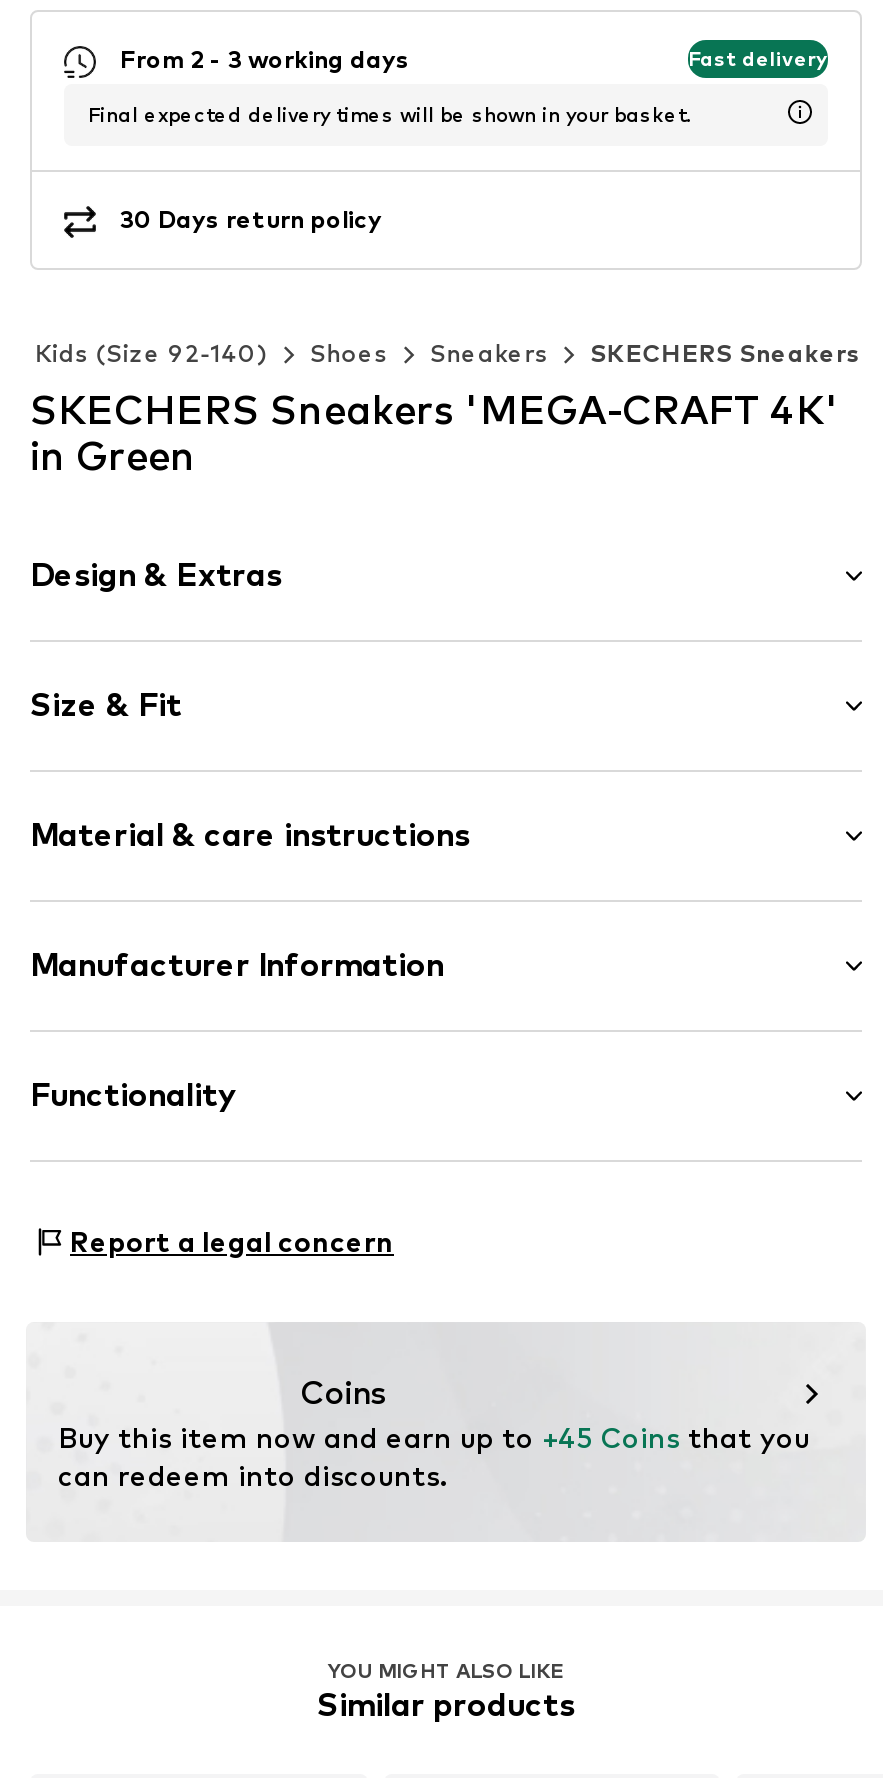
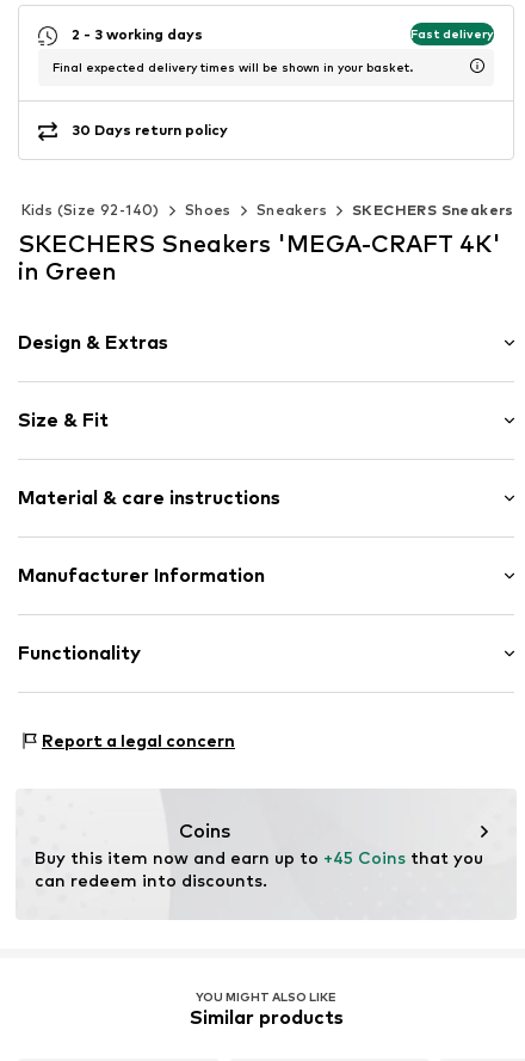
- From 2 - 3 working days
+ 2 - 3 working days
